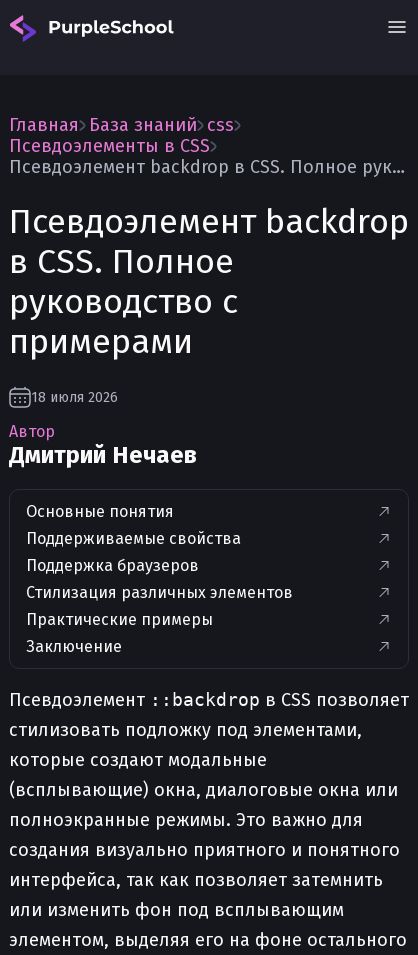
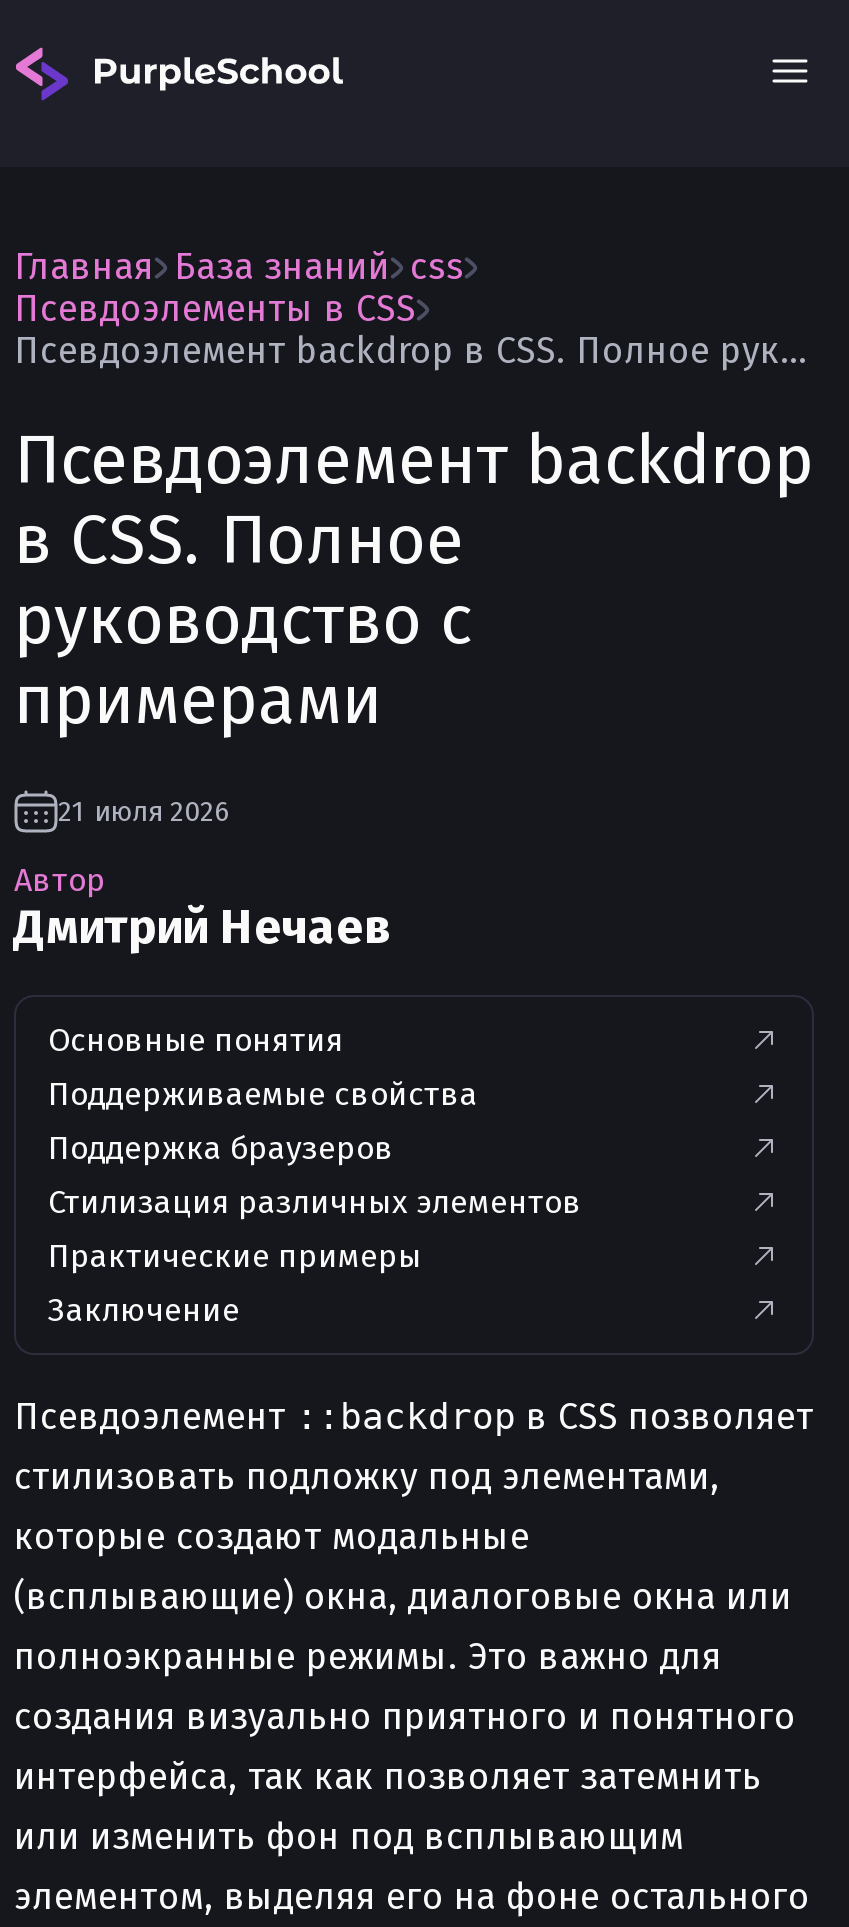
- 18 июля 2026
+ 21 июля 2026
